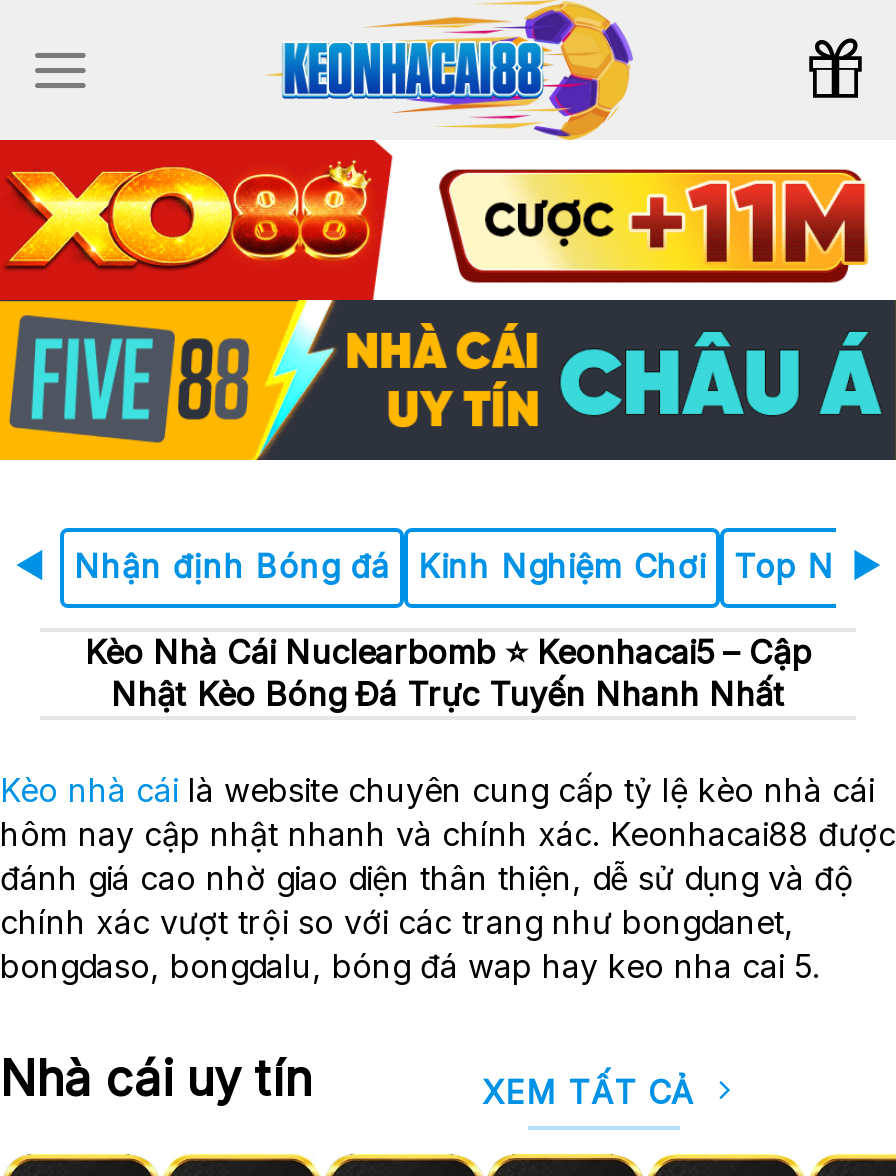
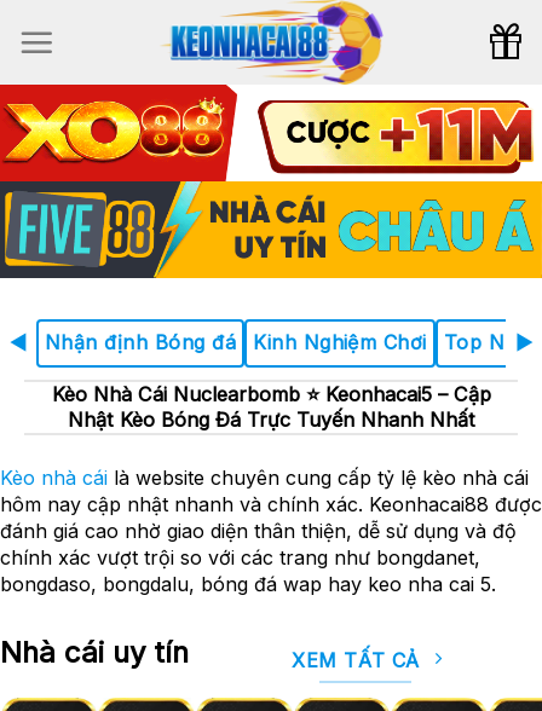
- [image]
+ [image]
